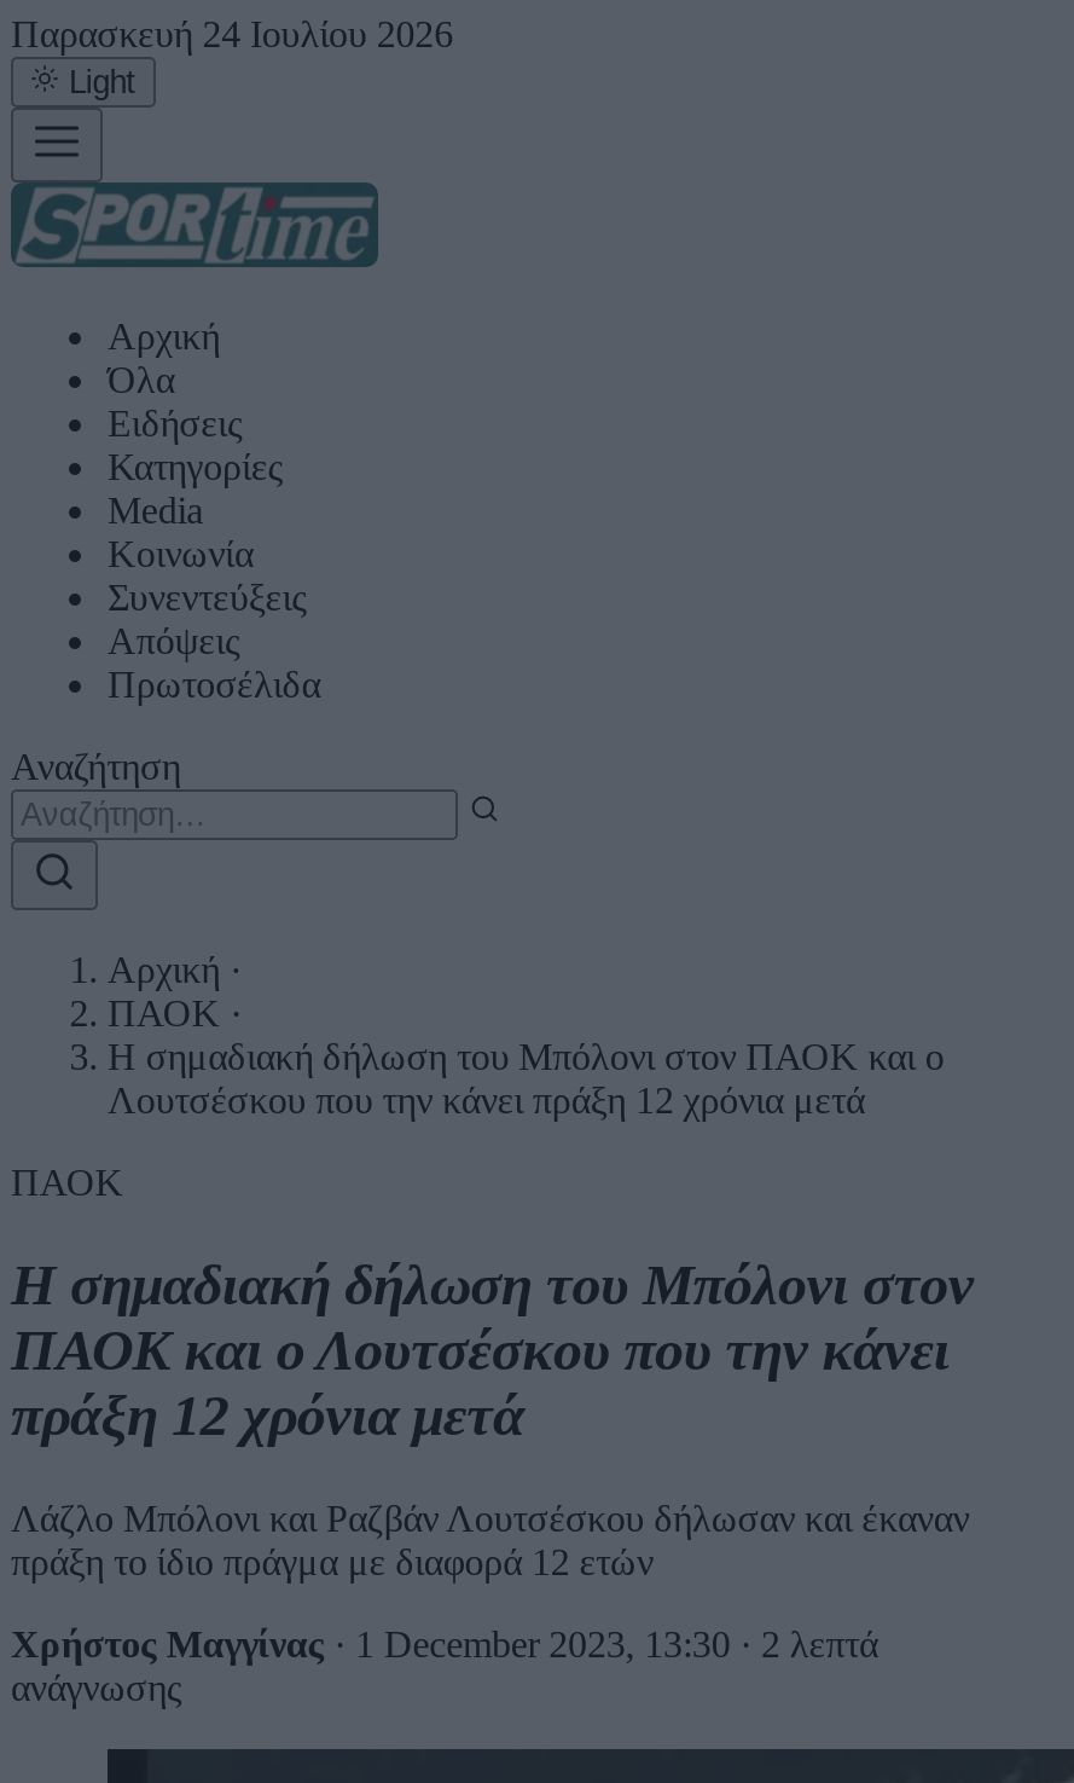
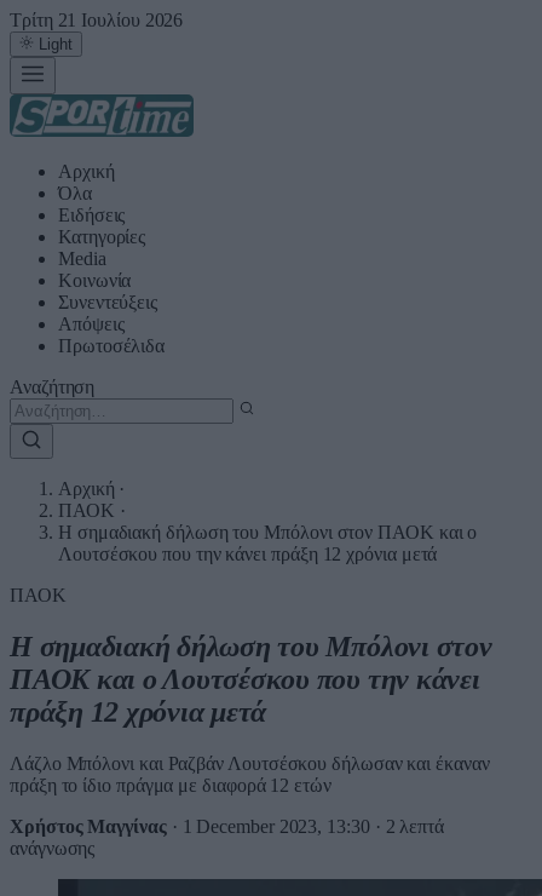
- Παρασκευή 24 Ιουλίου 2026
+ Τρίτη 21 Ιουλίου 2026
